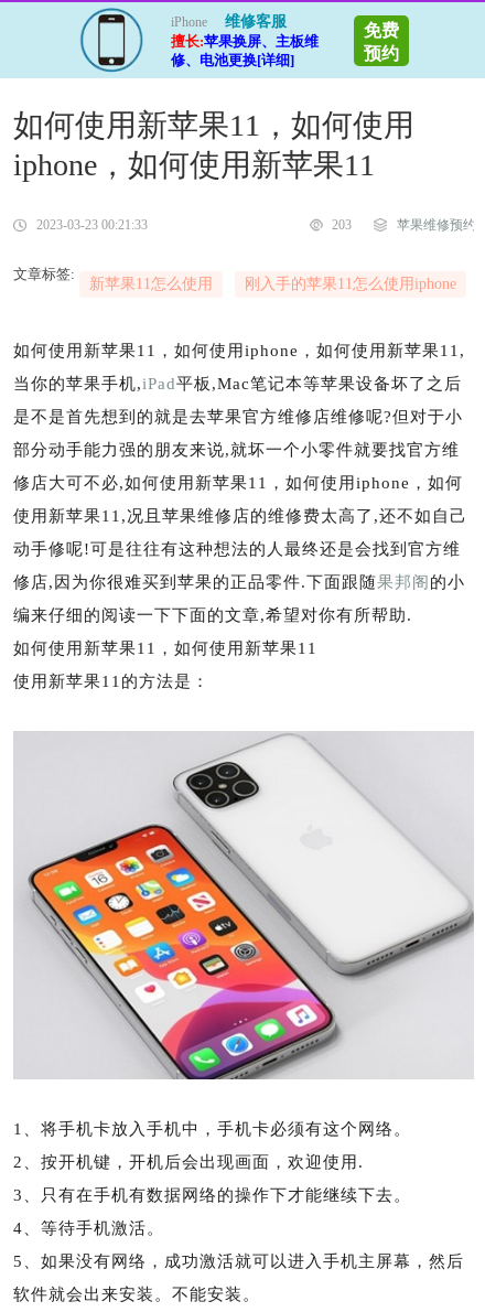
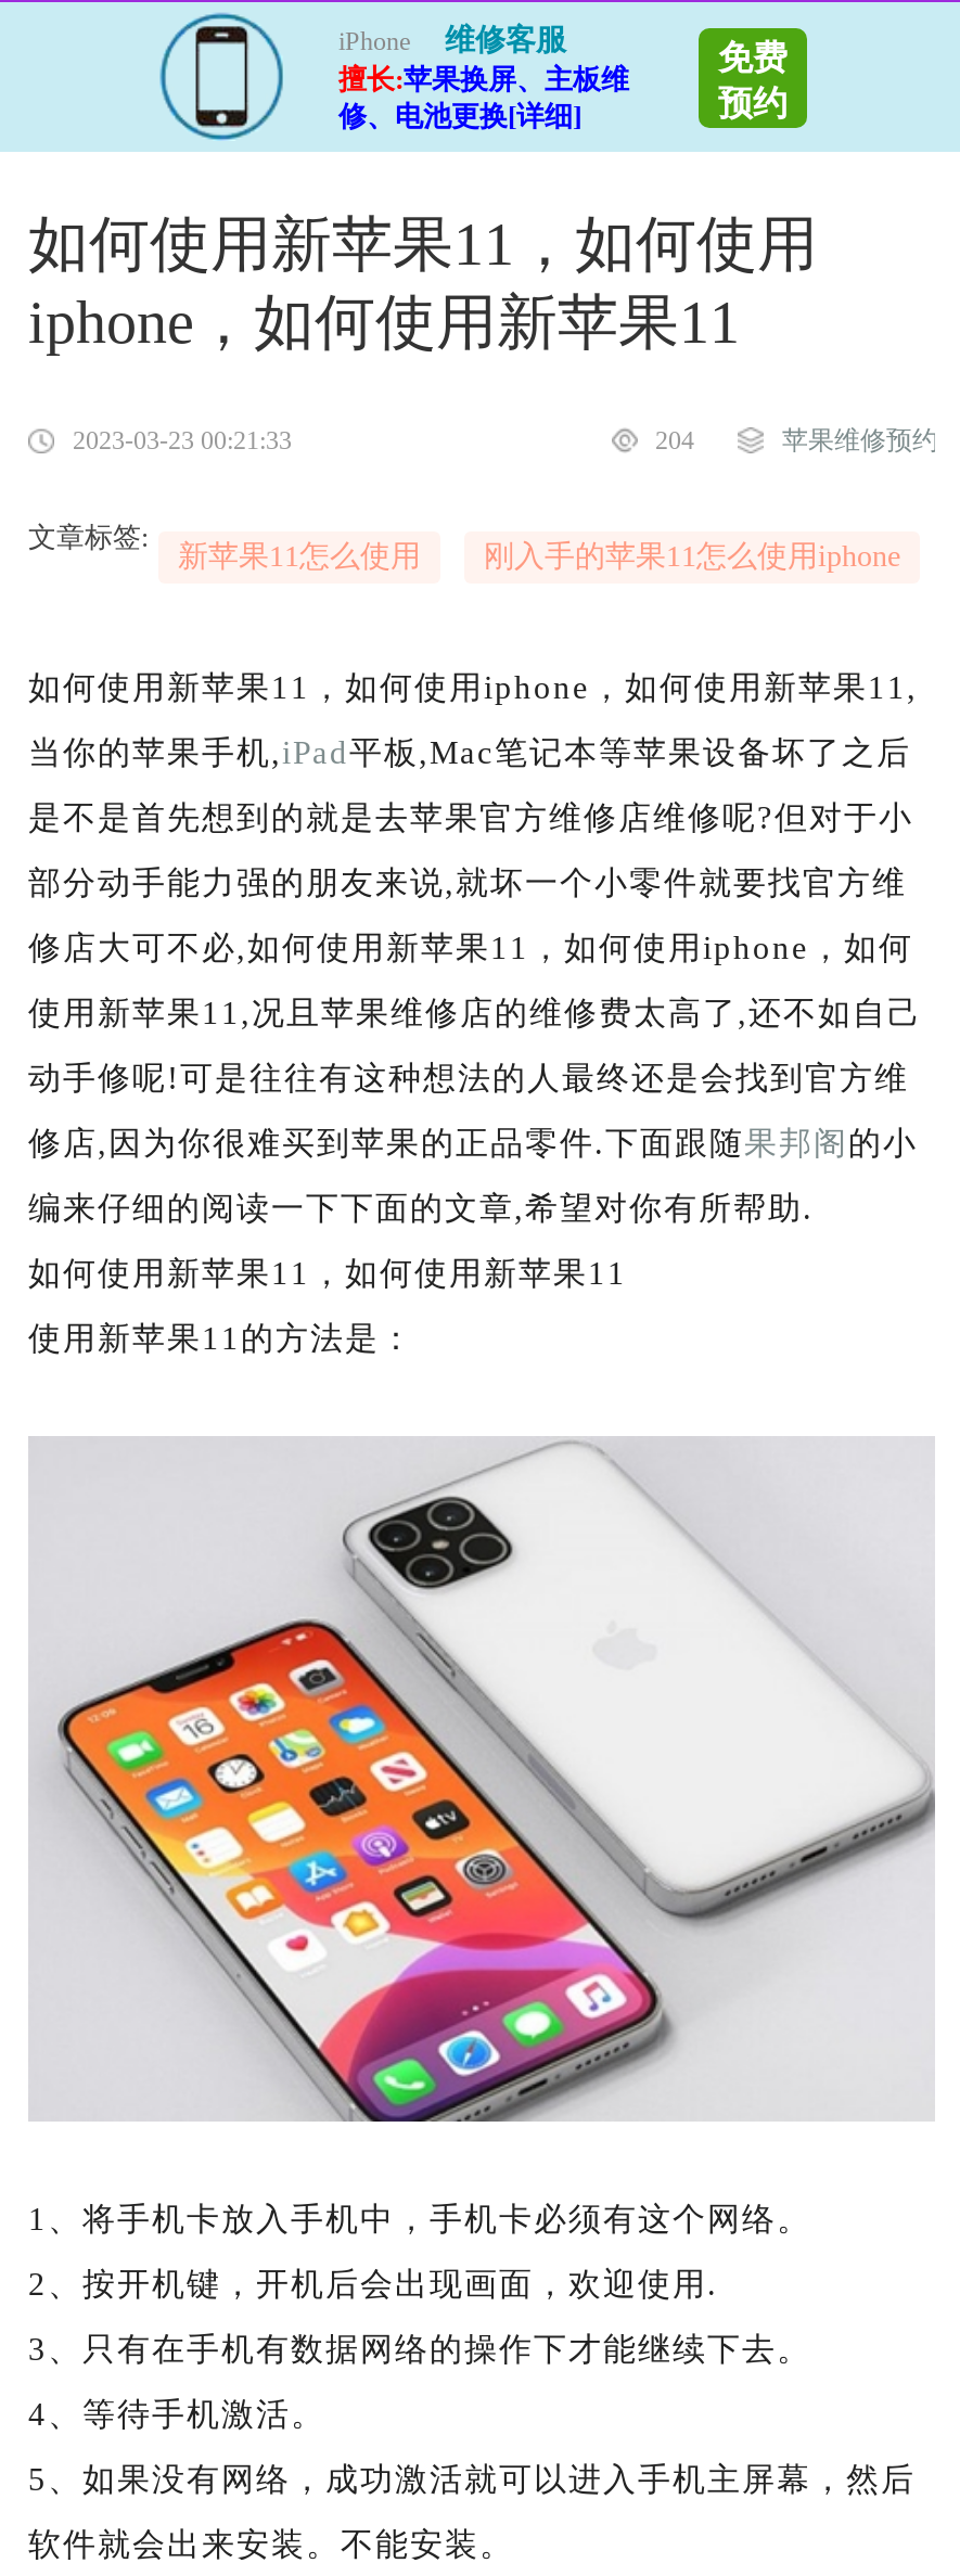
- 203
+ 204
